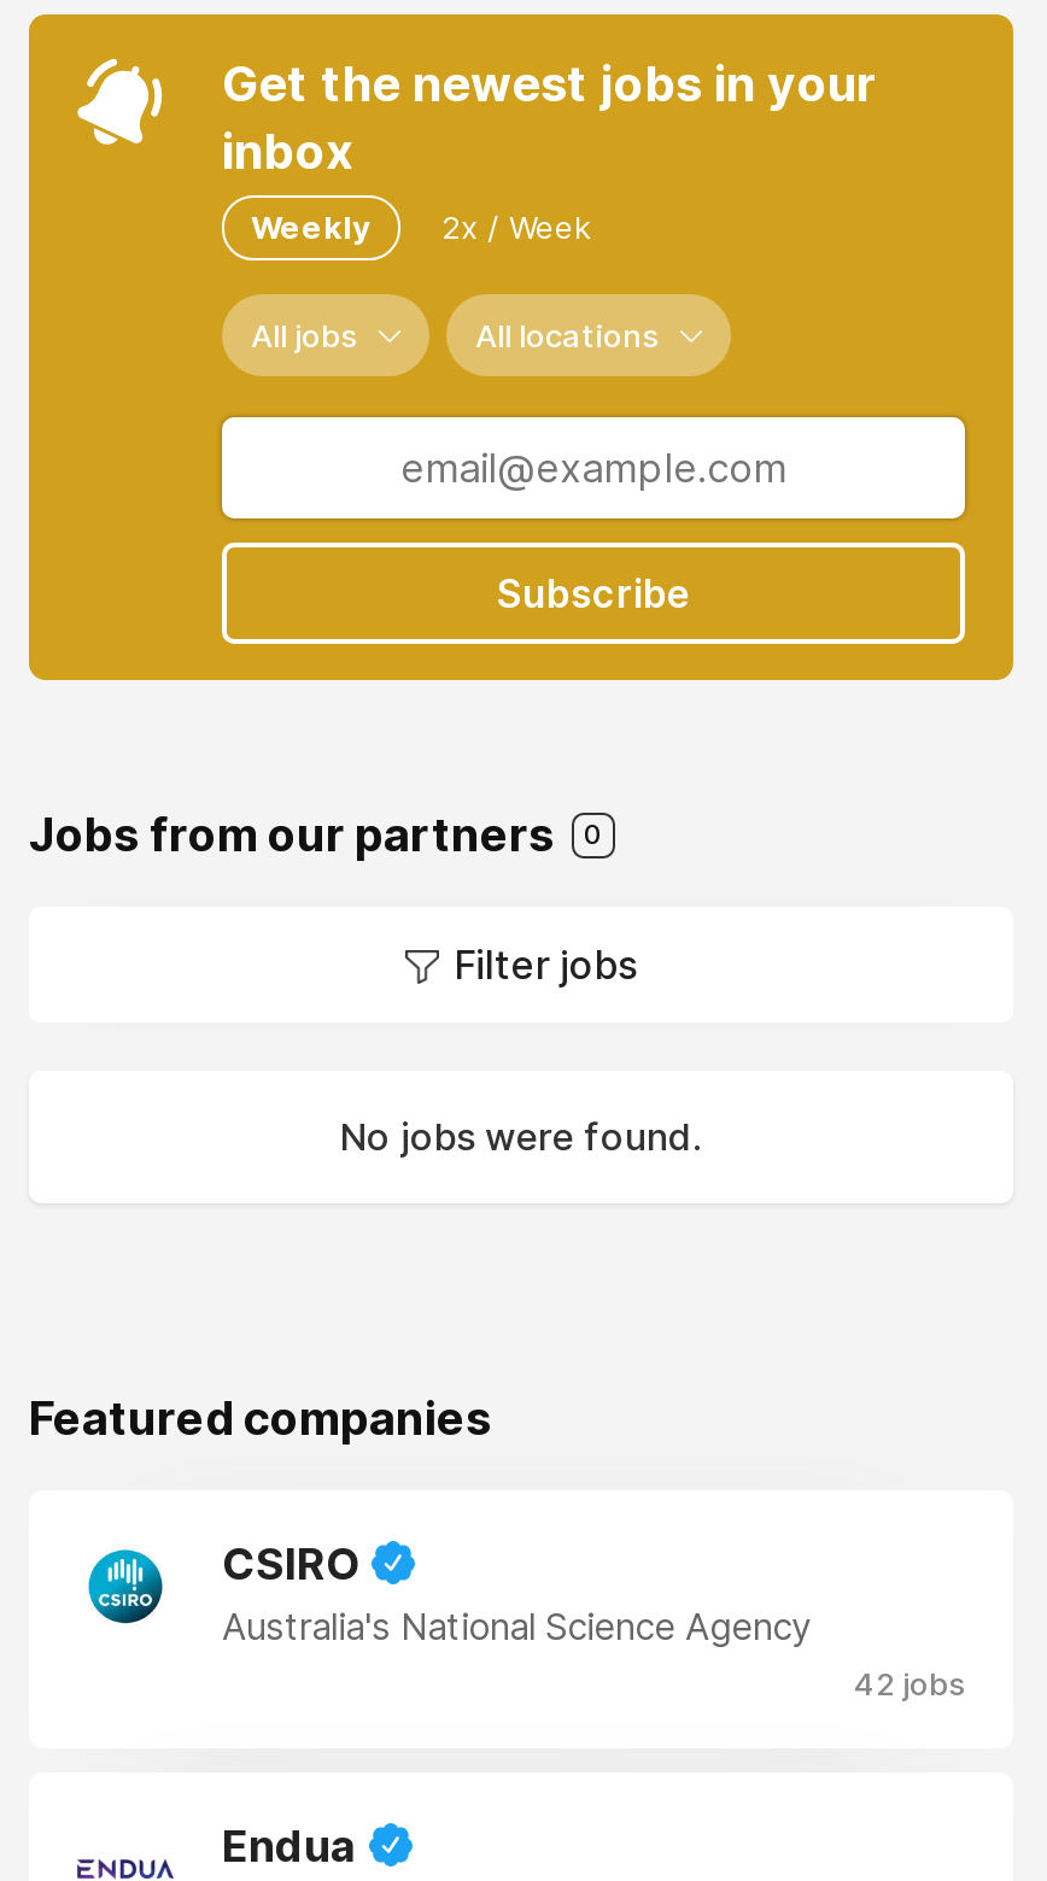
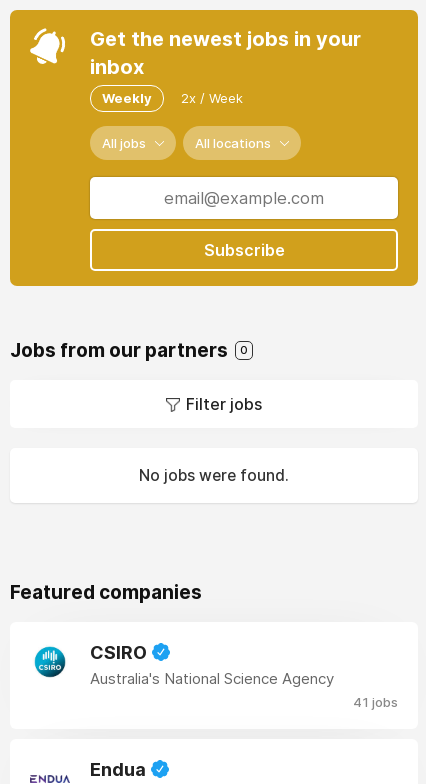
- 42 jobs
+ 41 jobs
